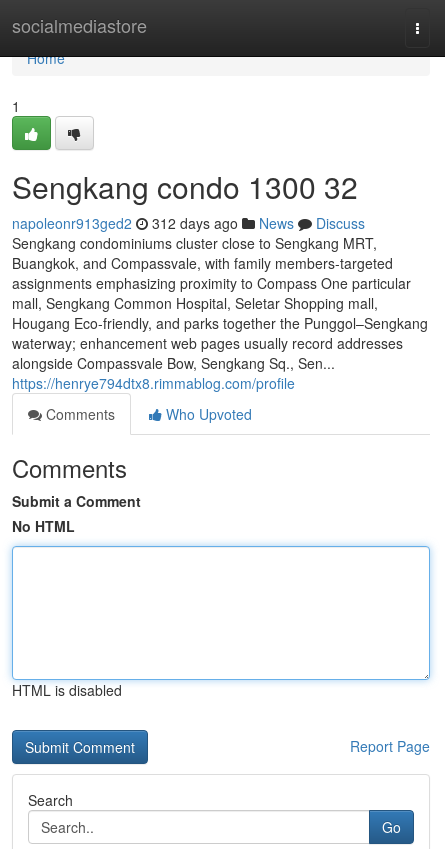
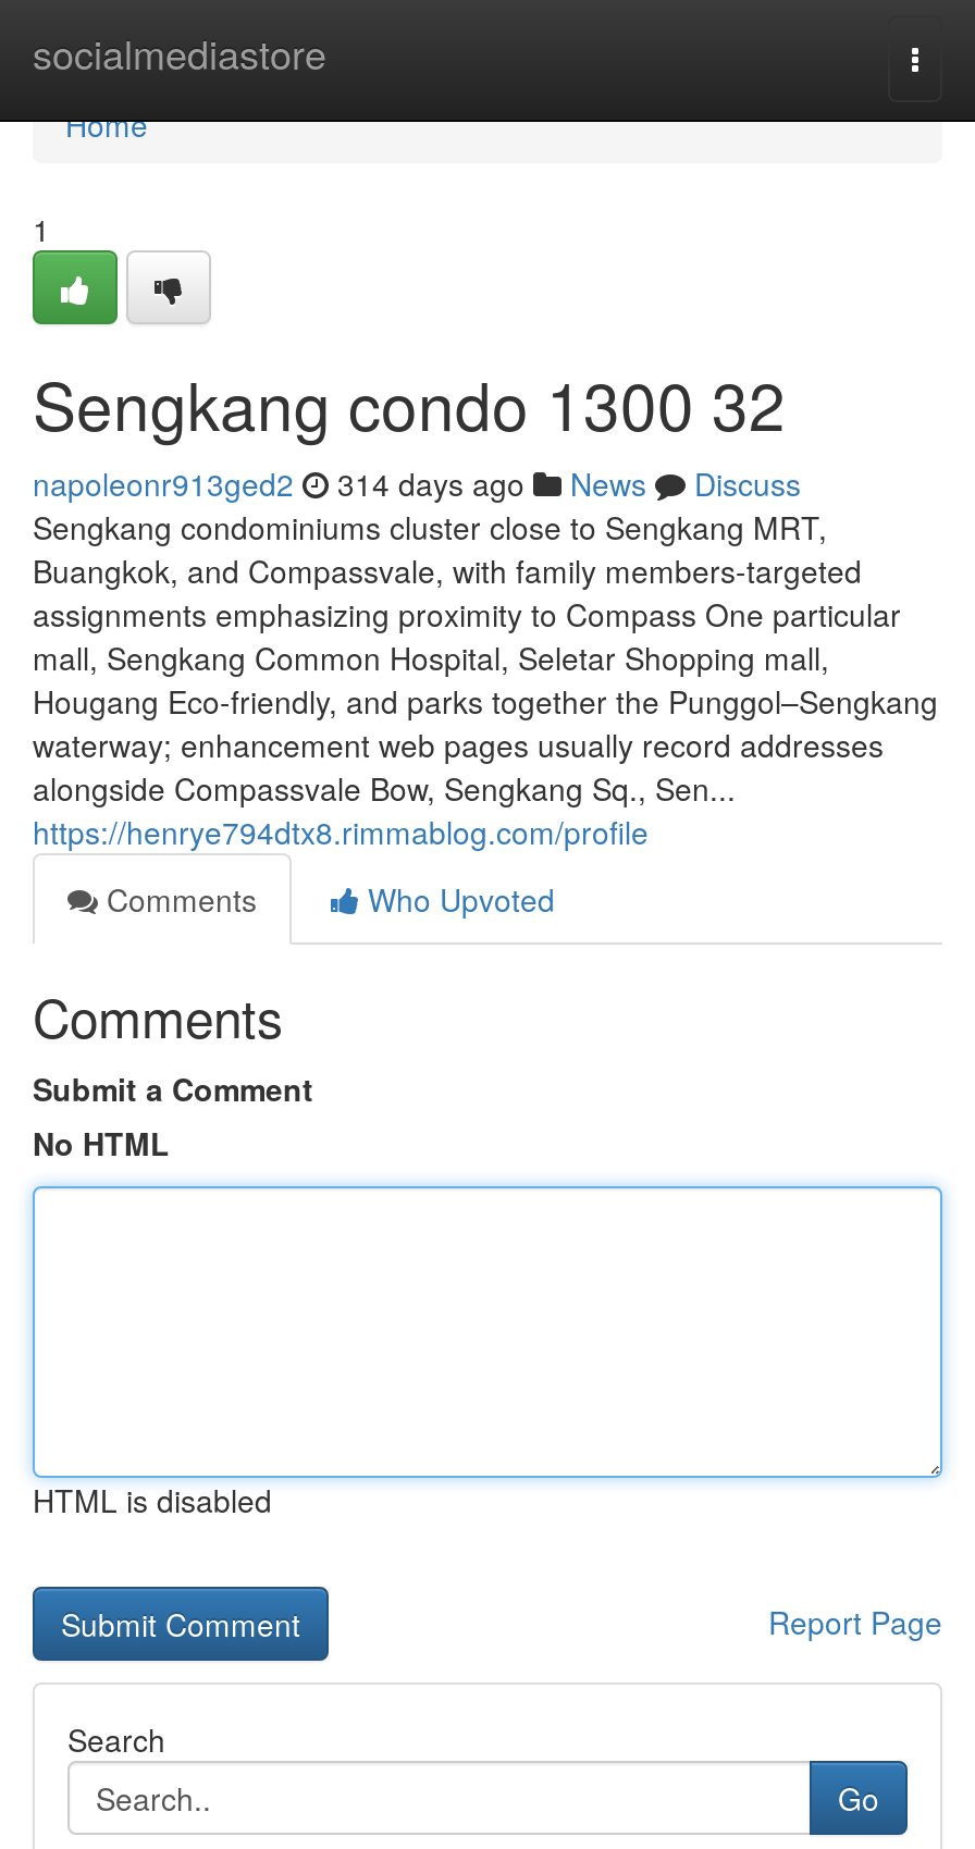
- napoleonr913ged2 312 days ago News Discuss
+ napoleonr913ged2 314 days ago News Discuss
